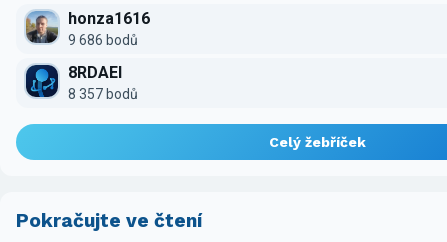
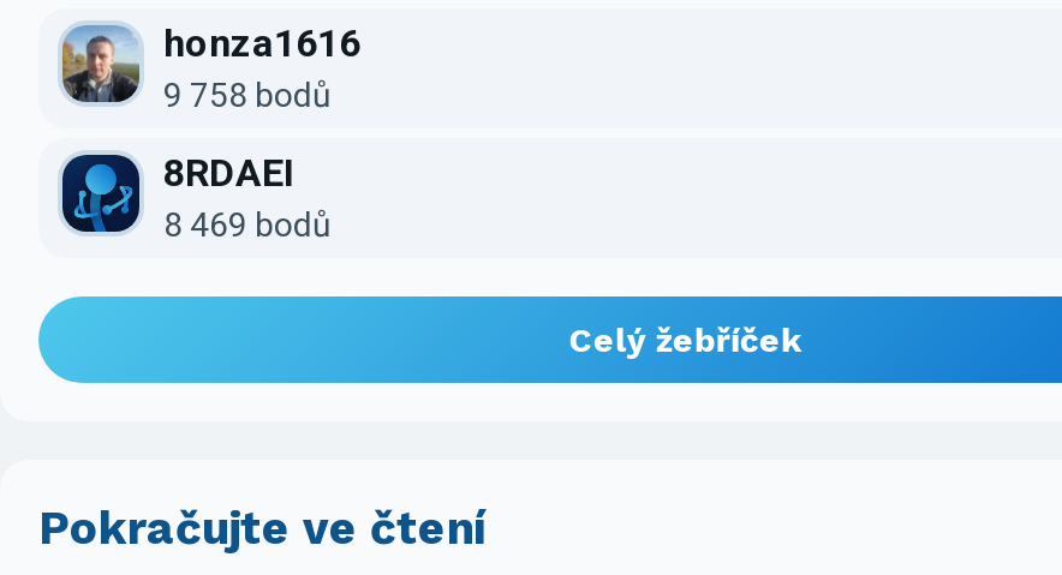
- 9 686 bodů
+ 9 758 bodů

- 8 357 bodů
+ 8 469 bodů
